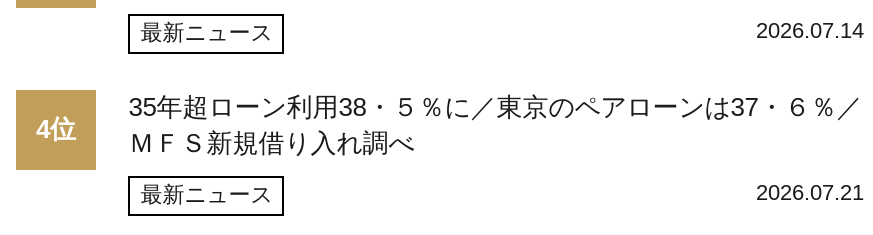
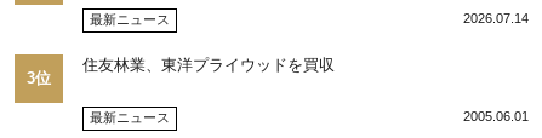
- 35年超ローン利用38・５％に／東京のペアローンは37・６％／
- ＭＦＳ新規借り入れ調べ
+ 住友林業、東洋プライウッドを買収

- 4位
+ 3位

- 2026.07.21
+ 2005.06.01
